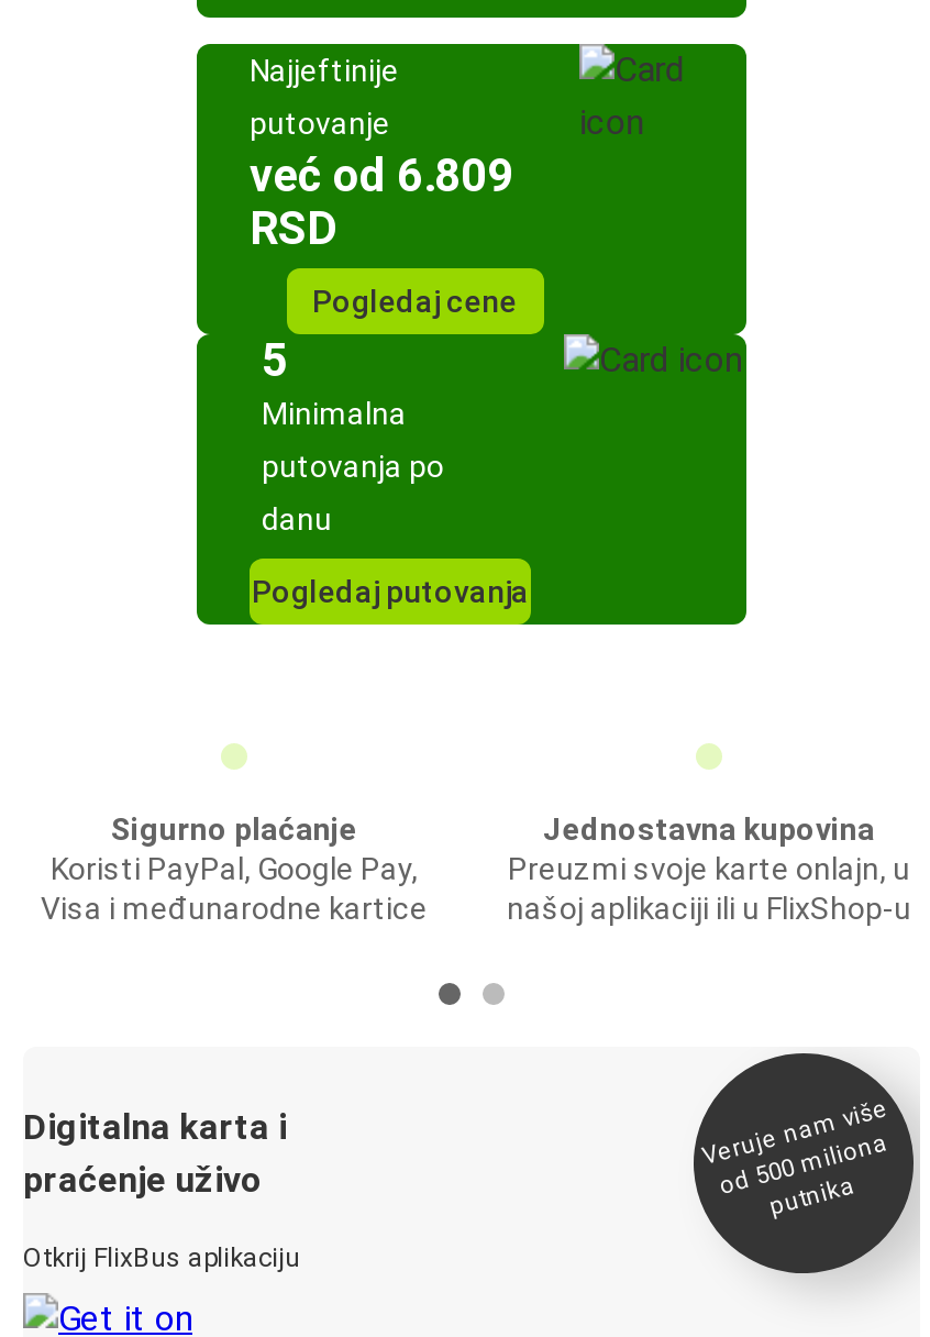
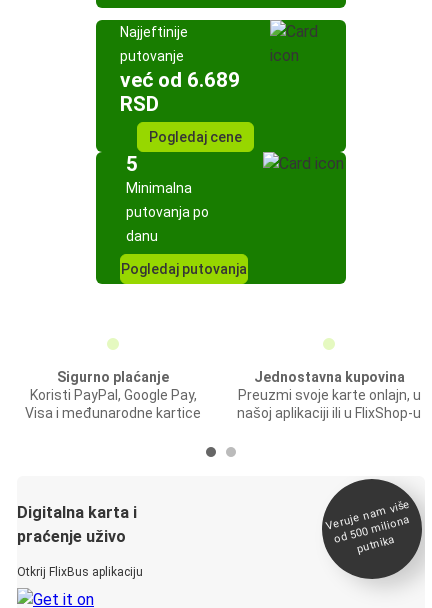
- već od 6.809
+ već od 6.689
